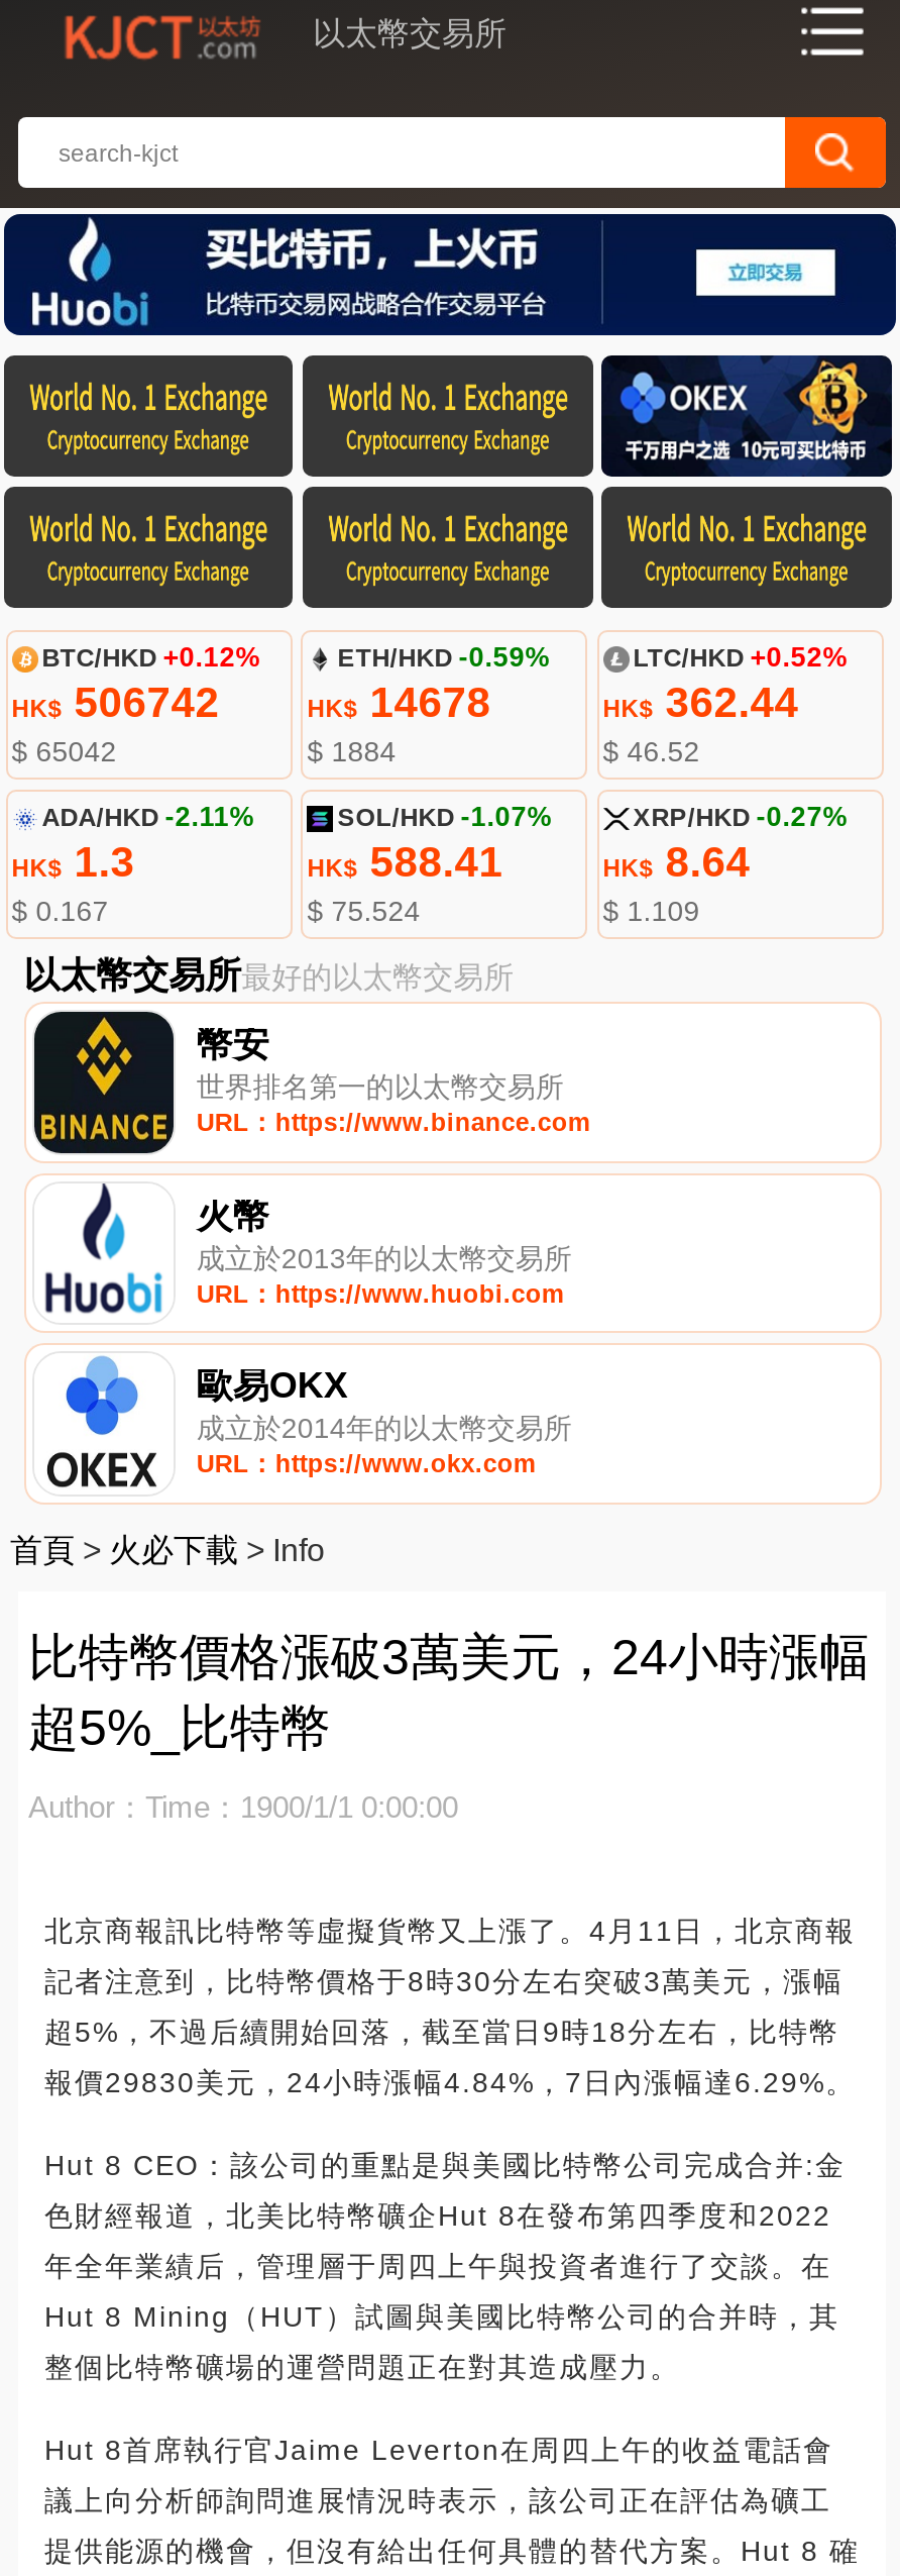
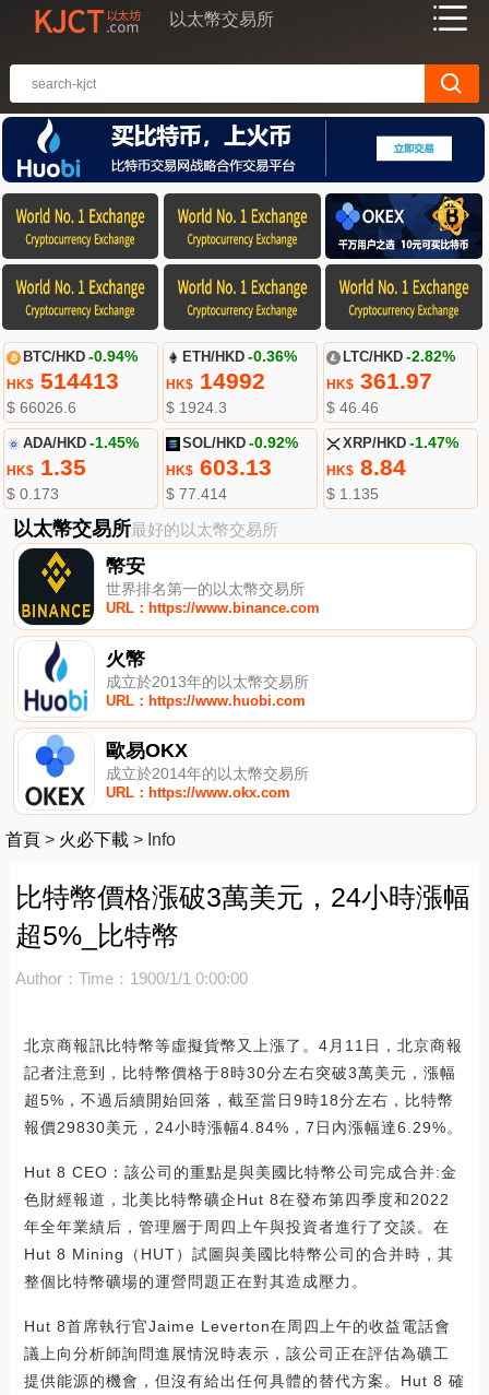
- BTC/HKD +0.12%
- HK$506742
- $ 65042
+ BTC/HKD -0.94%
+ HK$514413
+ $ 66026.6

- ETH/HKD -0.59%
- HK$14678
- $ 1884
+ ETH/HKD -0.36%
+ HK$14992
+ $ 1924.3

- LTC/HKD +0.52%
- HK$362.44
- $ 46.52
+ LTC/HKD -2.82%
+ HK$361.97
+ $ 46.46

- ADA/HKD -2.11%
- HK$1.3
- $ 0.167
+ ADA/HKD -1.45%
+ HK$1.35
+ $ 0.173

- SOL/HKD -1.07%
- HK$588.41
- $ 75.524
+ SOL/HKD -0.92%
+ HK$603.13
+ $ 77.414

- XRP/HKD -0.27%
- HK$8.64
- $ 1.109
+ XRP/HKD -1.47%
+ HK$8.84
+ $ 1.135
